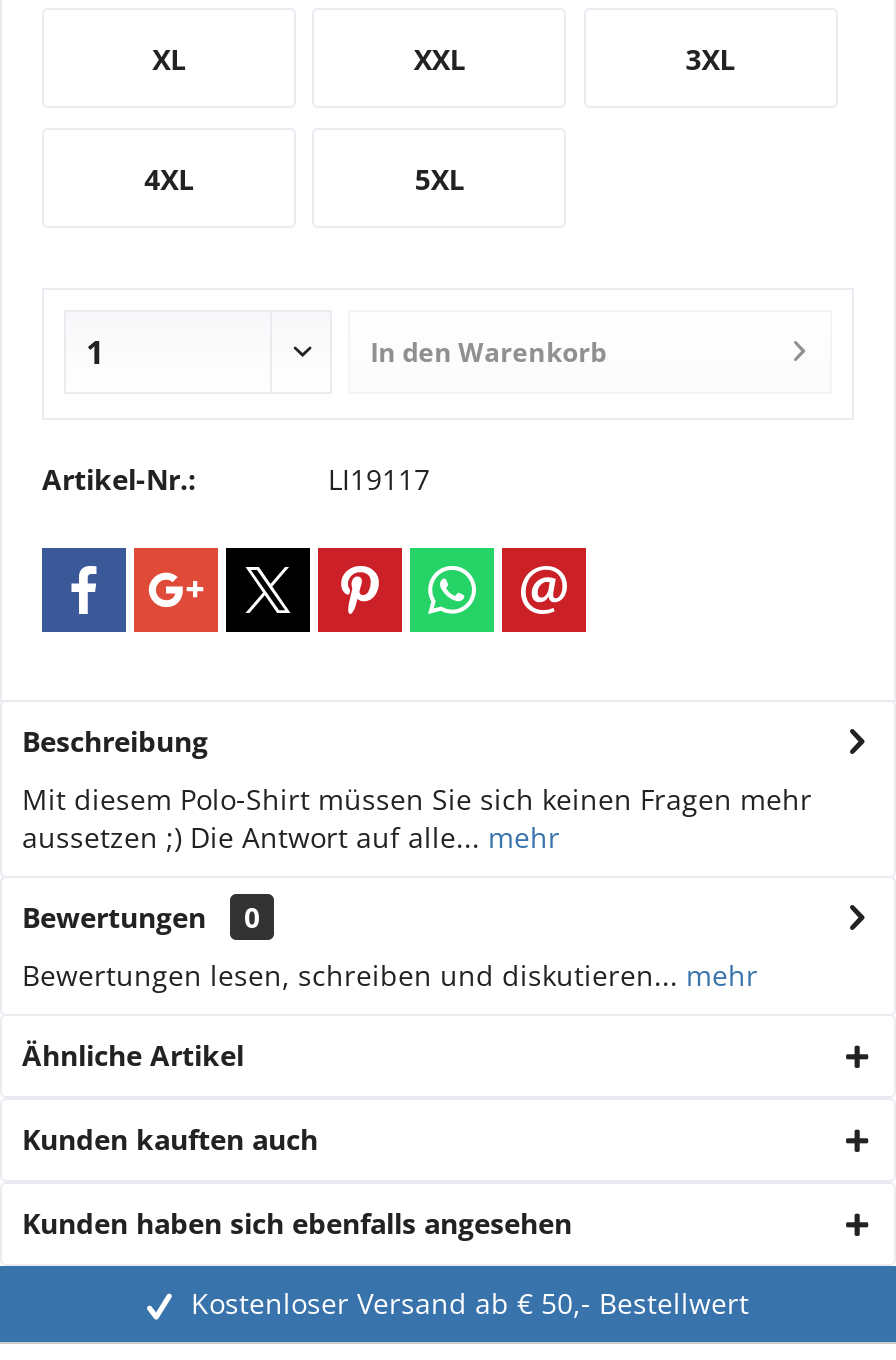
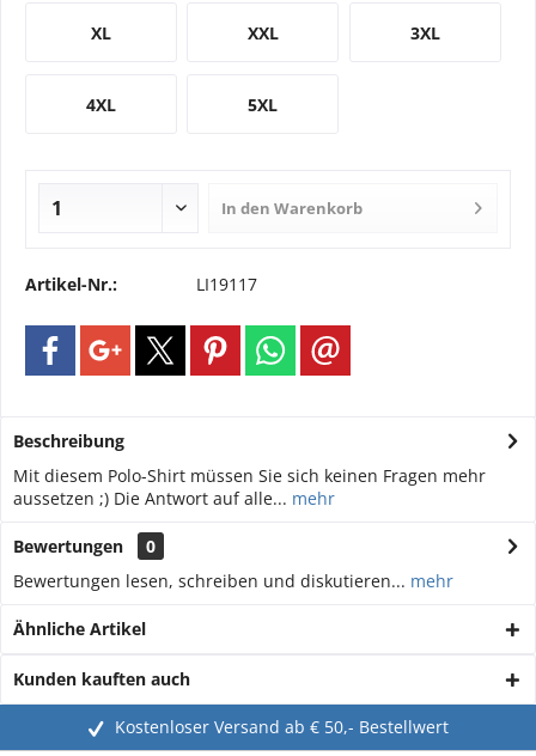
- Kunden haben sich ebenfalls angesehen
